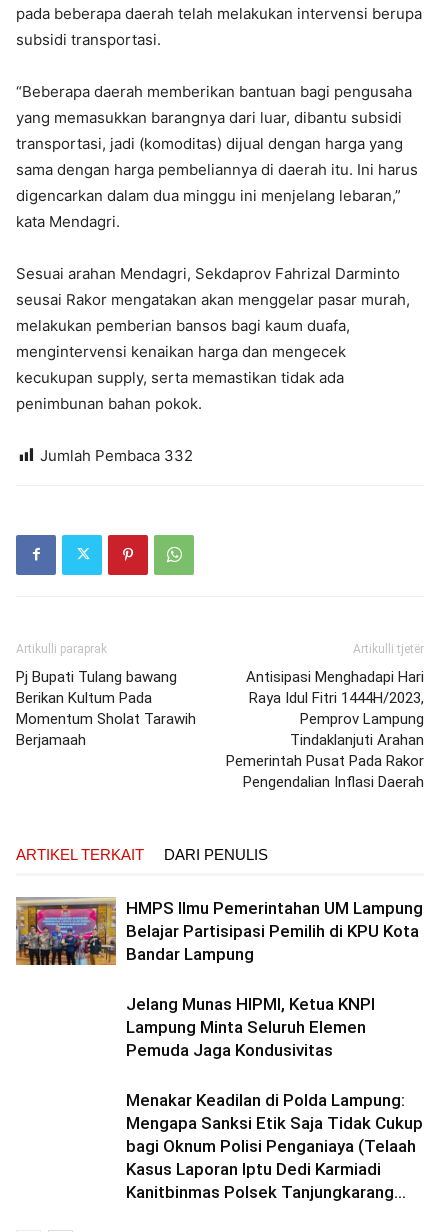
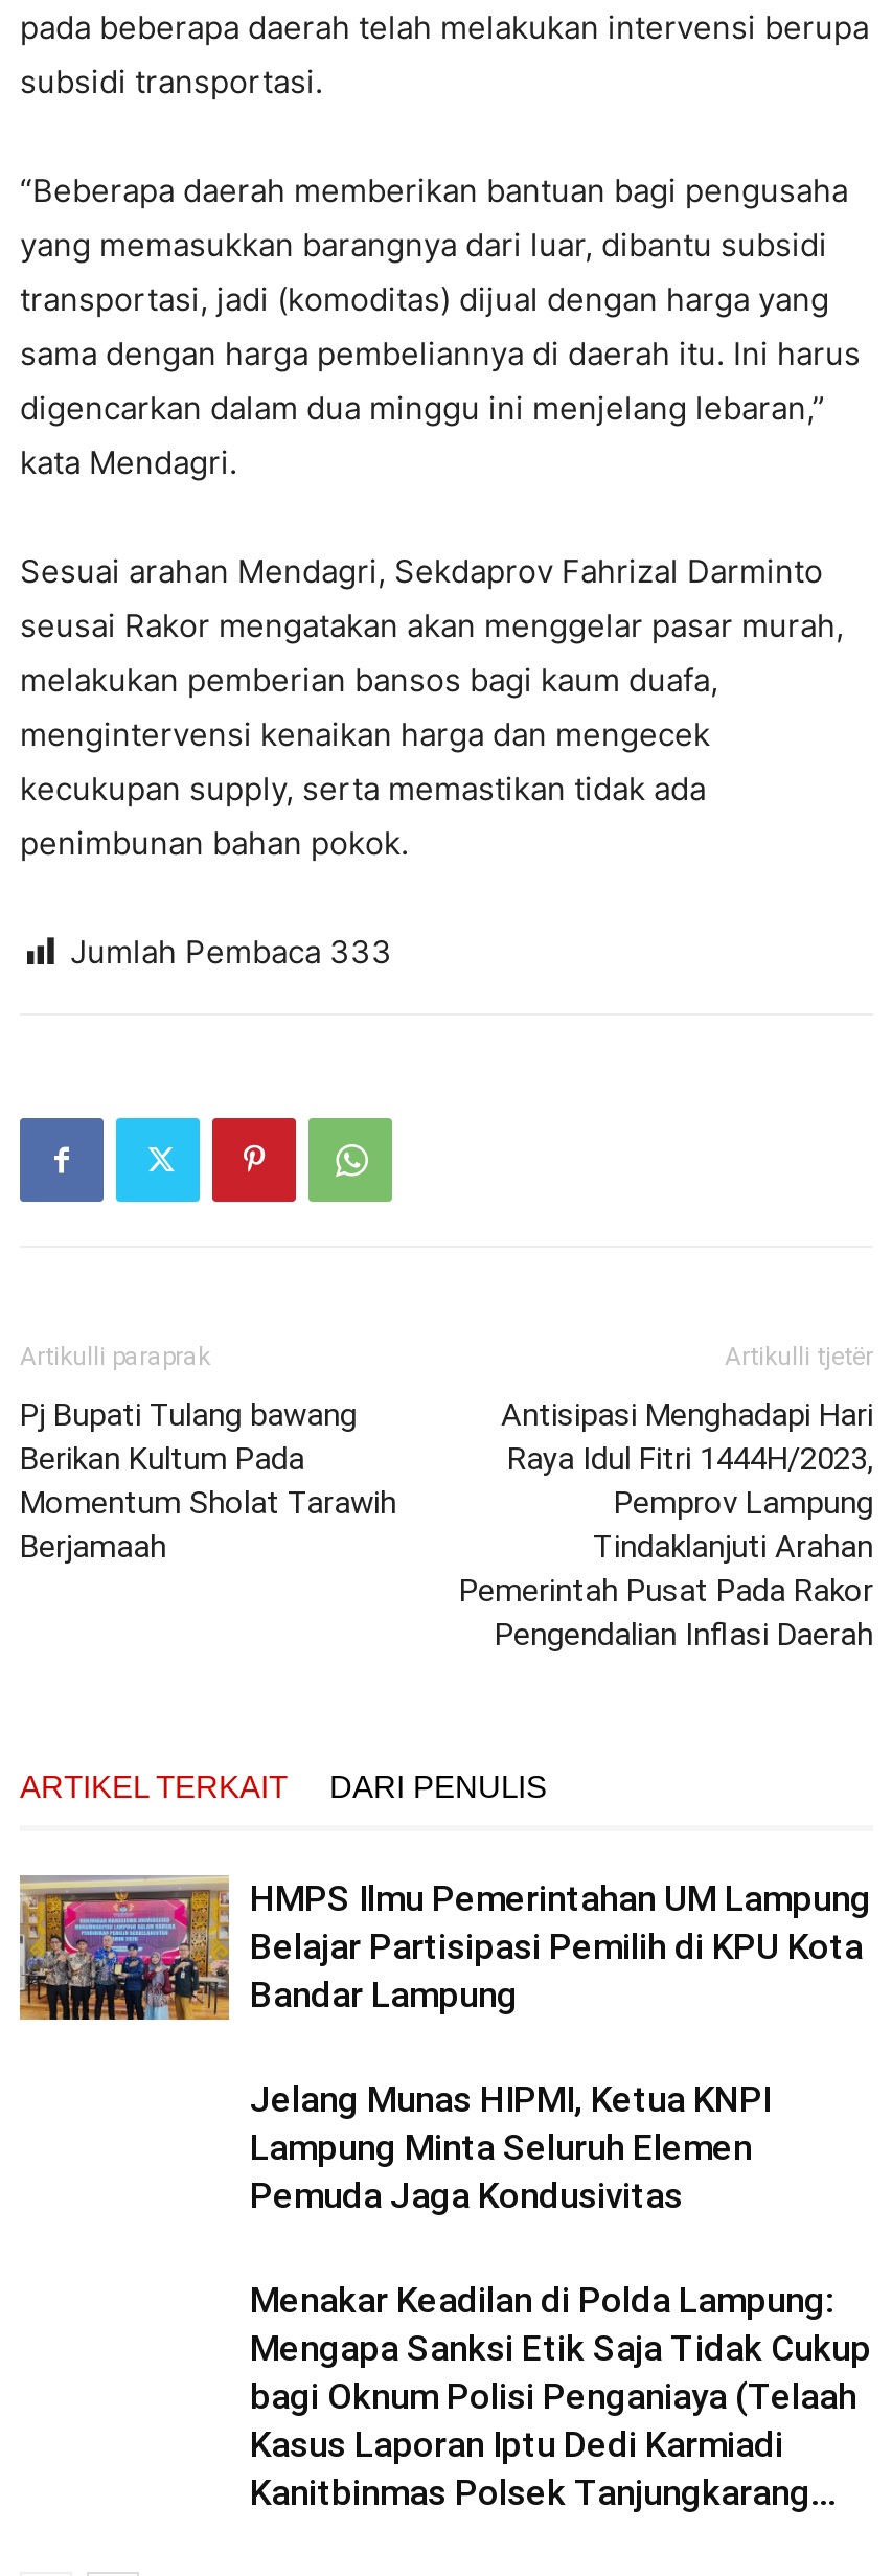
- Jumlah Pembaca 332
+ Jumlah Pembaca 333
